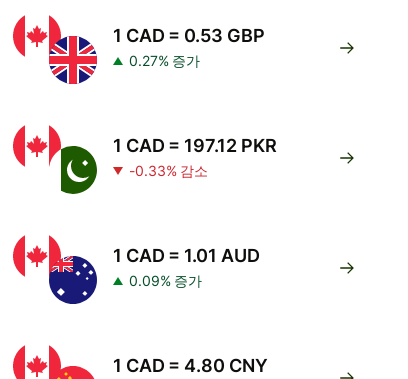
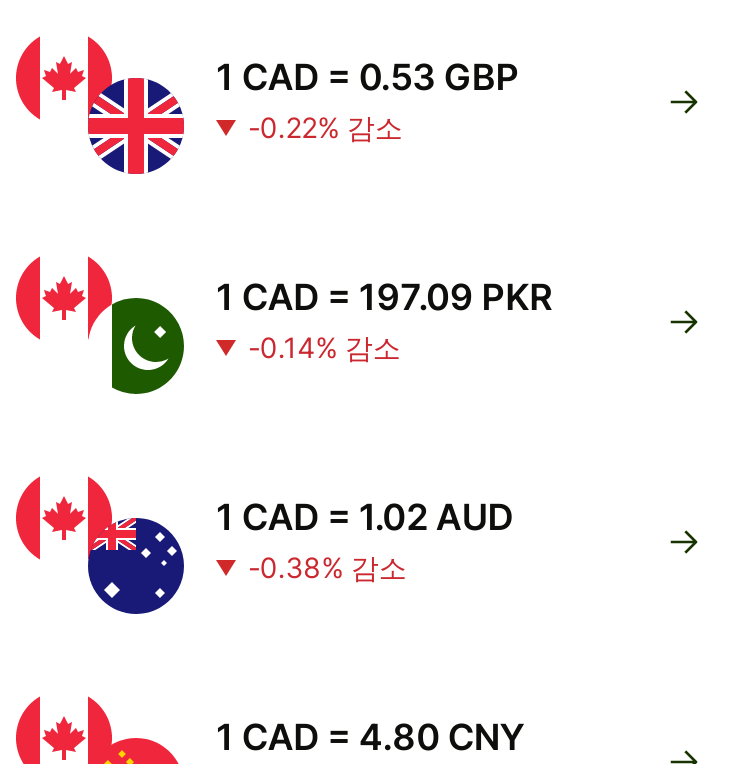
- 0.27% 증가
+ -0.22% 감소

- 1 CAD = 197.12 PKR
- -0.33% 감소
+ 1 CAD = 197.09 PKR
+ -0.14% 감소

- 1 CAD = 1.01 AUD
- 0.09% 증가
+ 1 CAD = 1.02 AUD
+ -0.38% 감소
